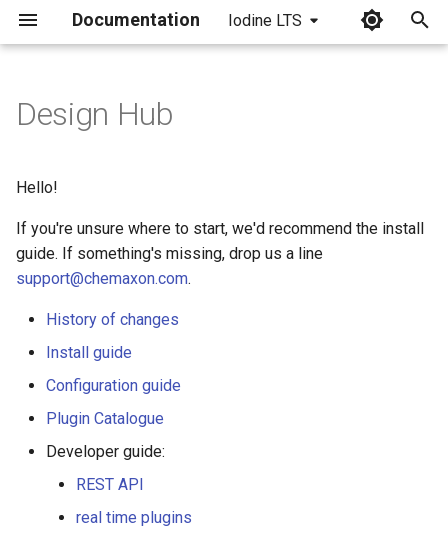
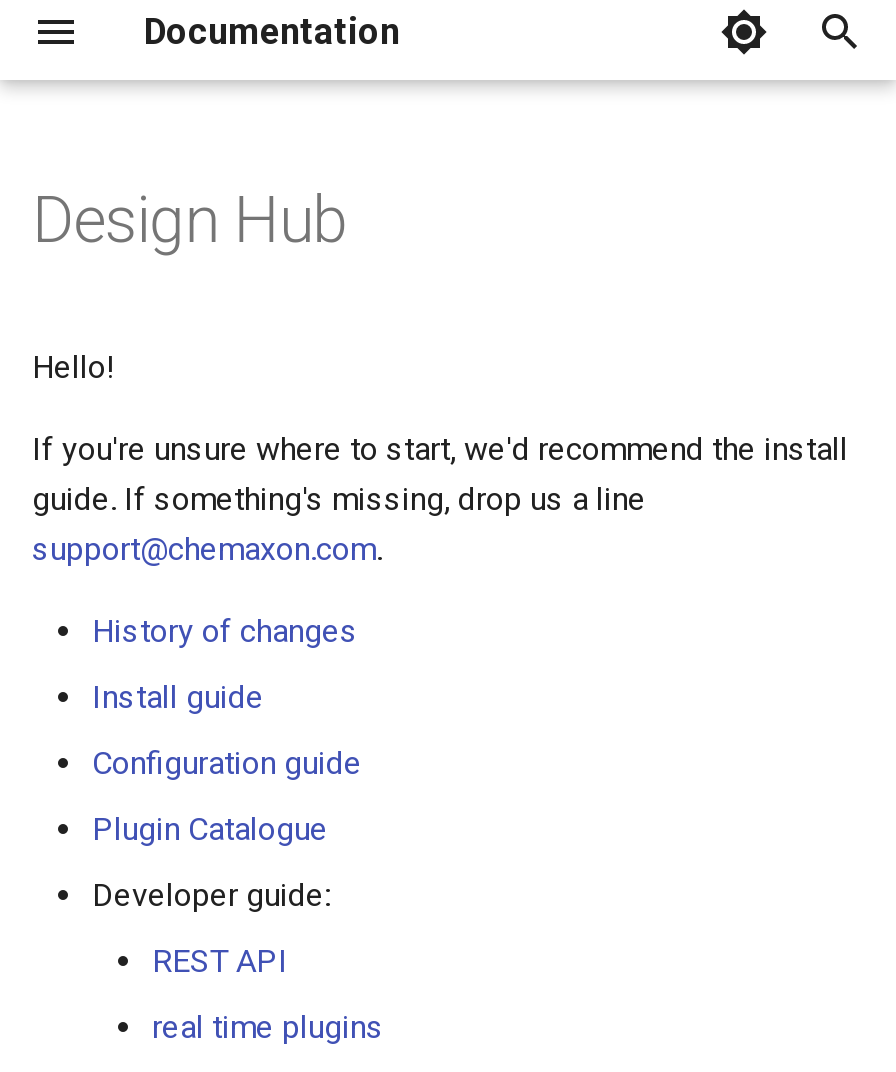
- Iodine LTS
